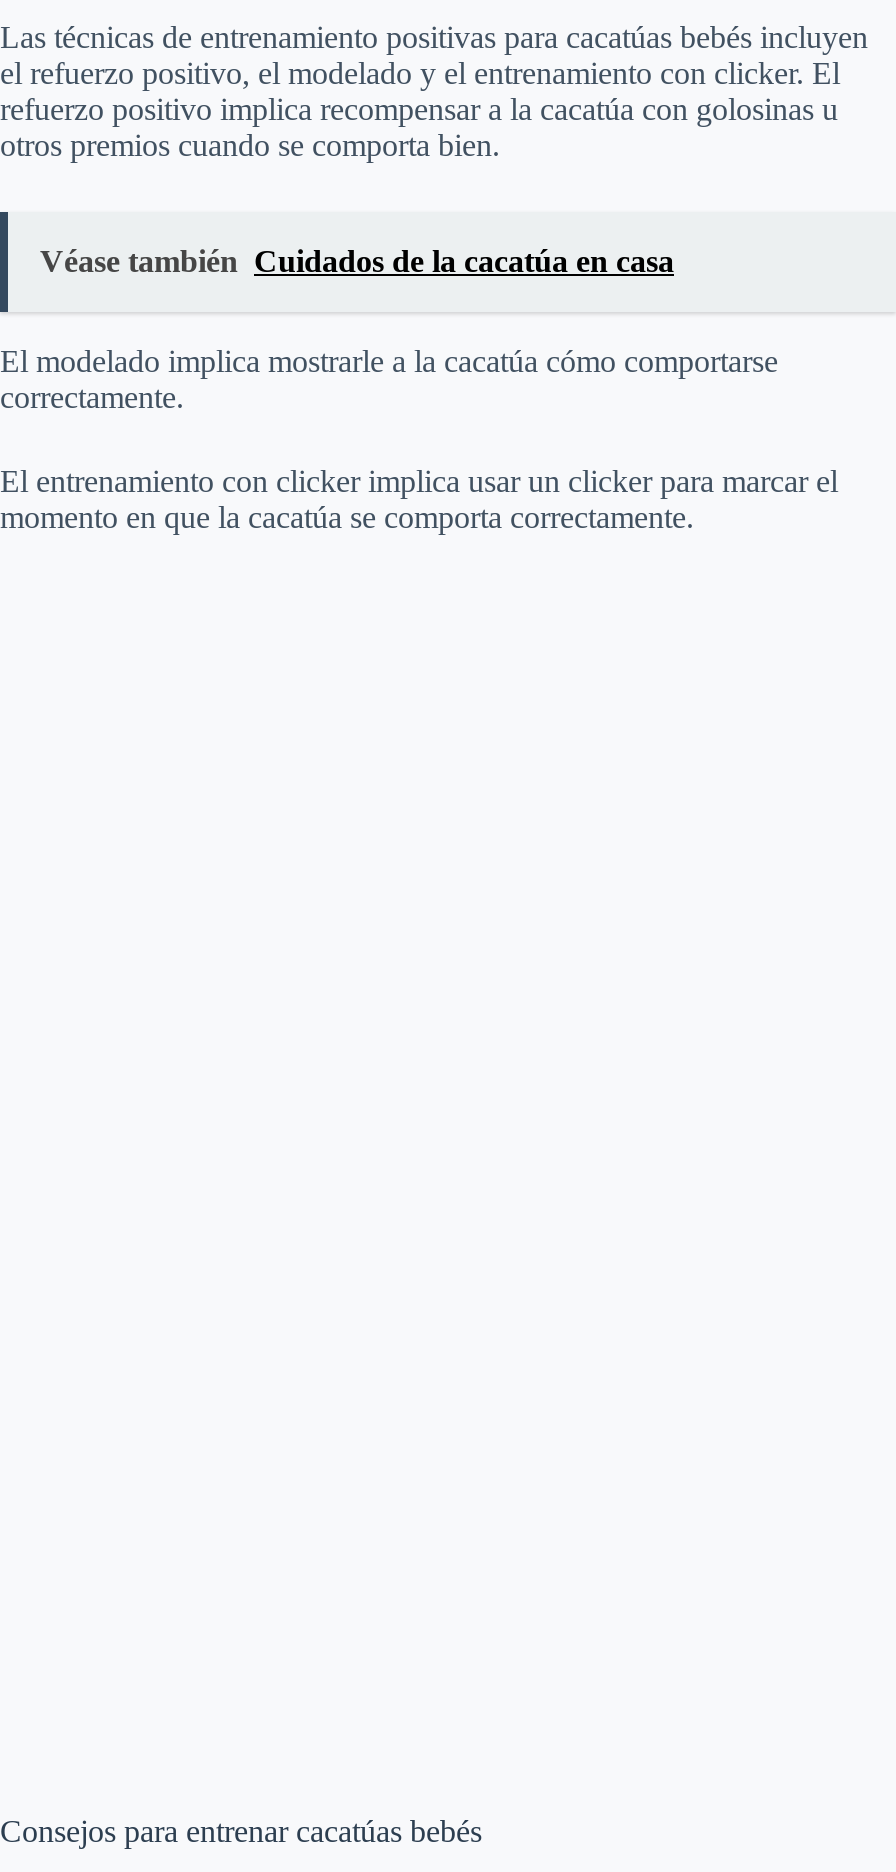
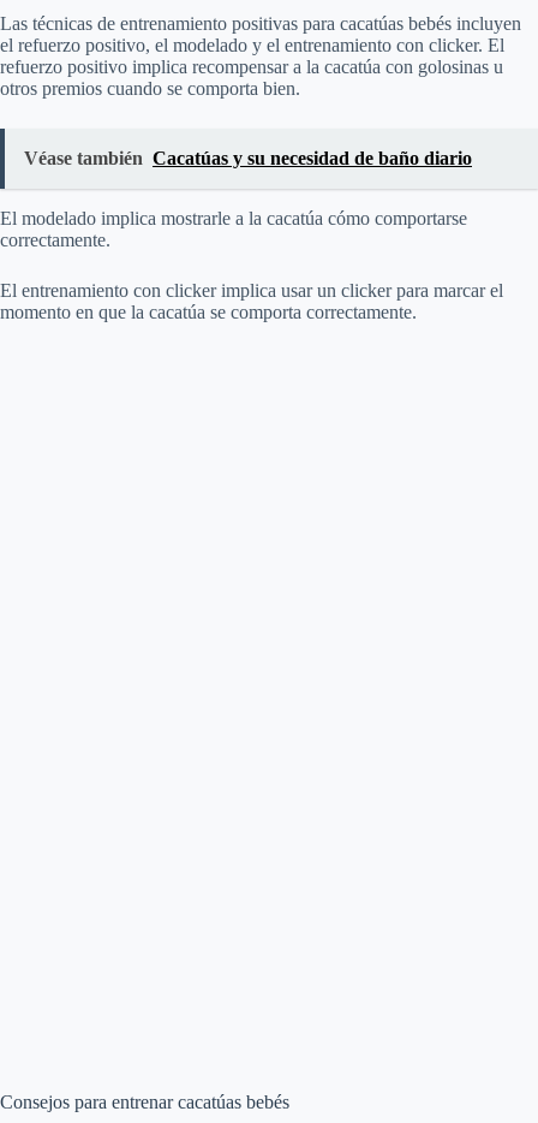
- Véase también Cuidados de la cacatúa en casa
+ Véase también Cacatúas y su necesidad de baño diario
